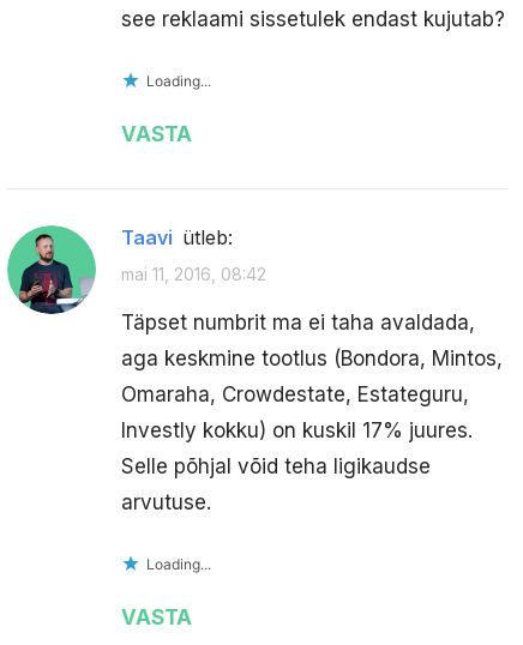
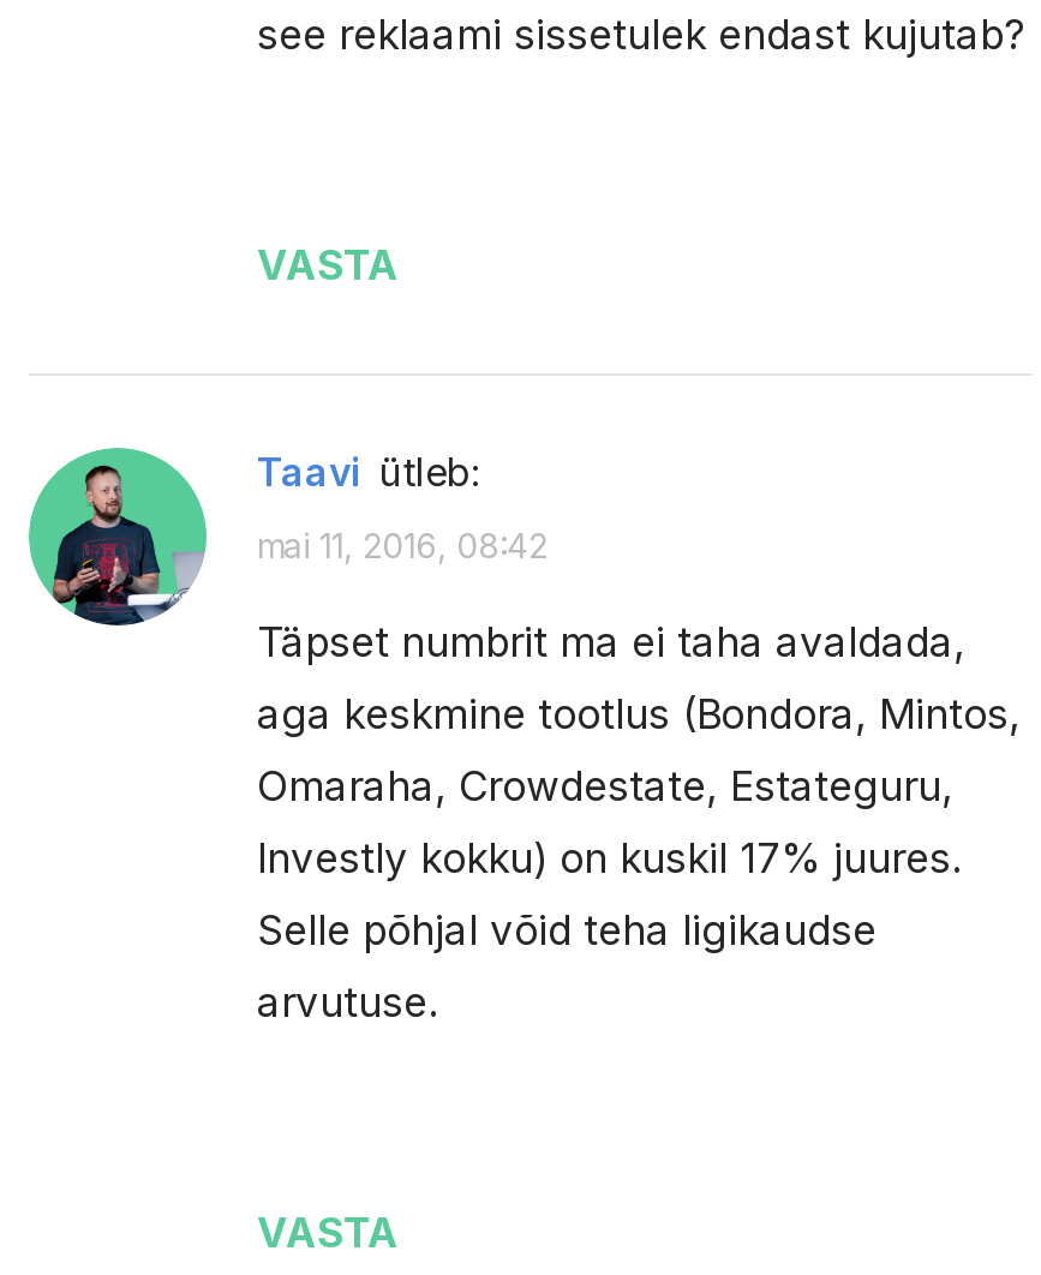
- Loading...

- Loading...
